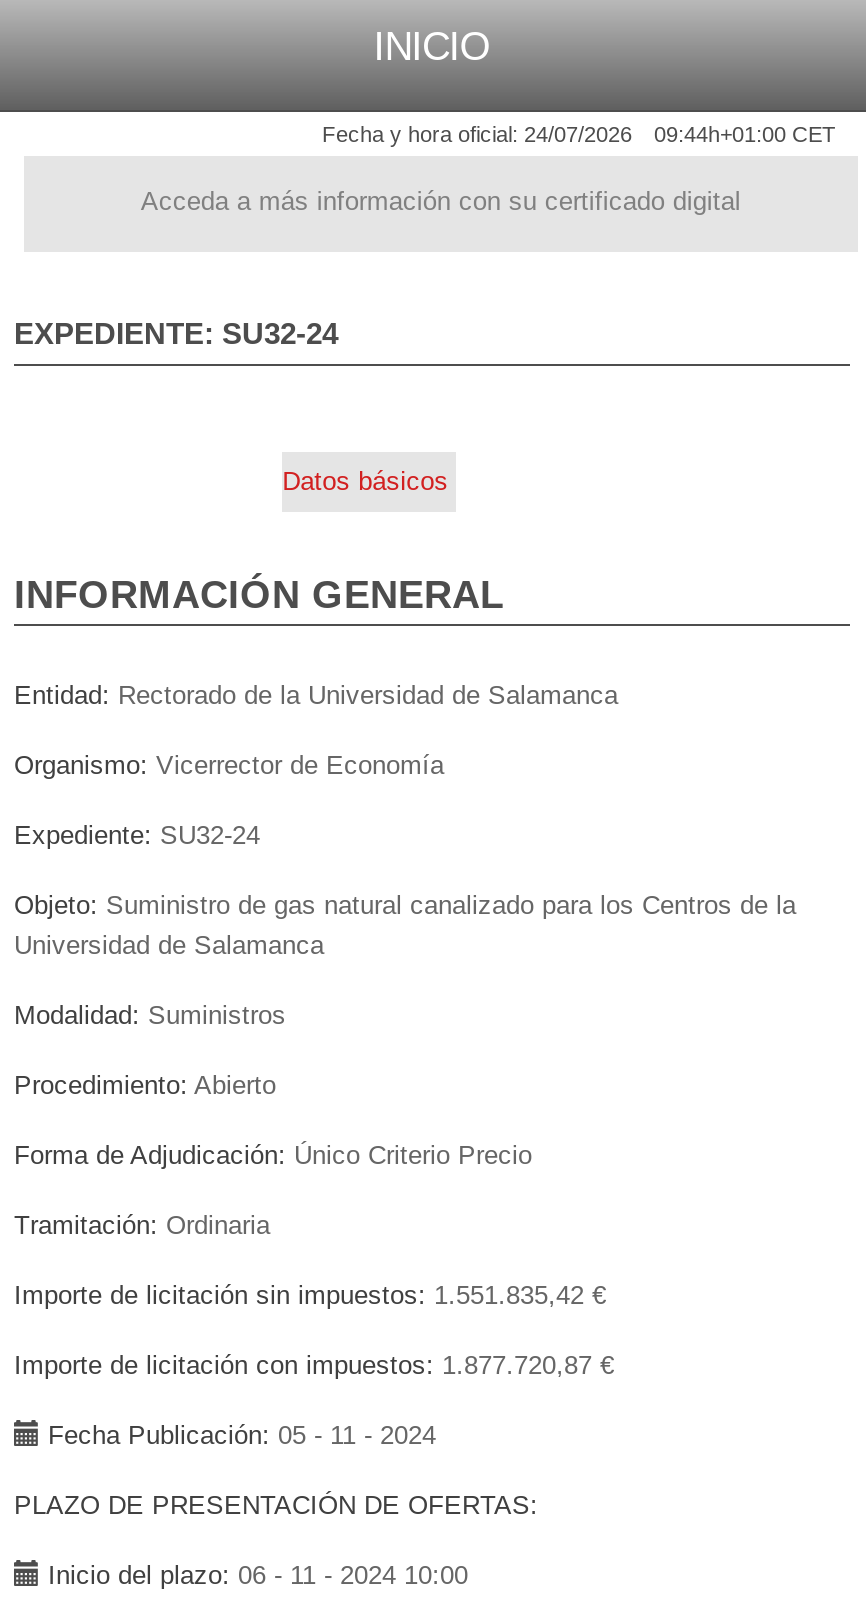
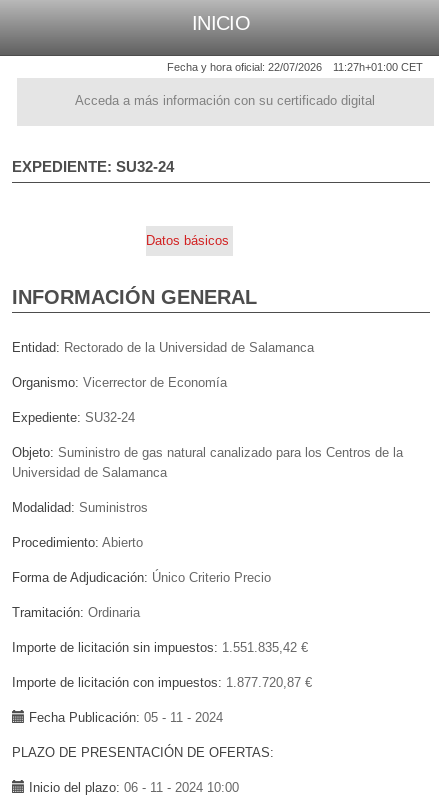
- Fecha y hora oficial: 24/07/2026
+ Fecha y hora oficial: 22/07/2026

- 09:44h+01:00 CET
+ 11:27h+01:00 CET
